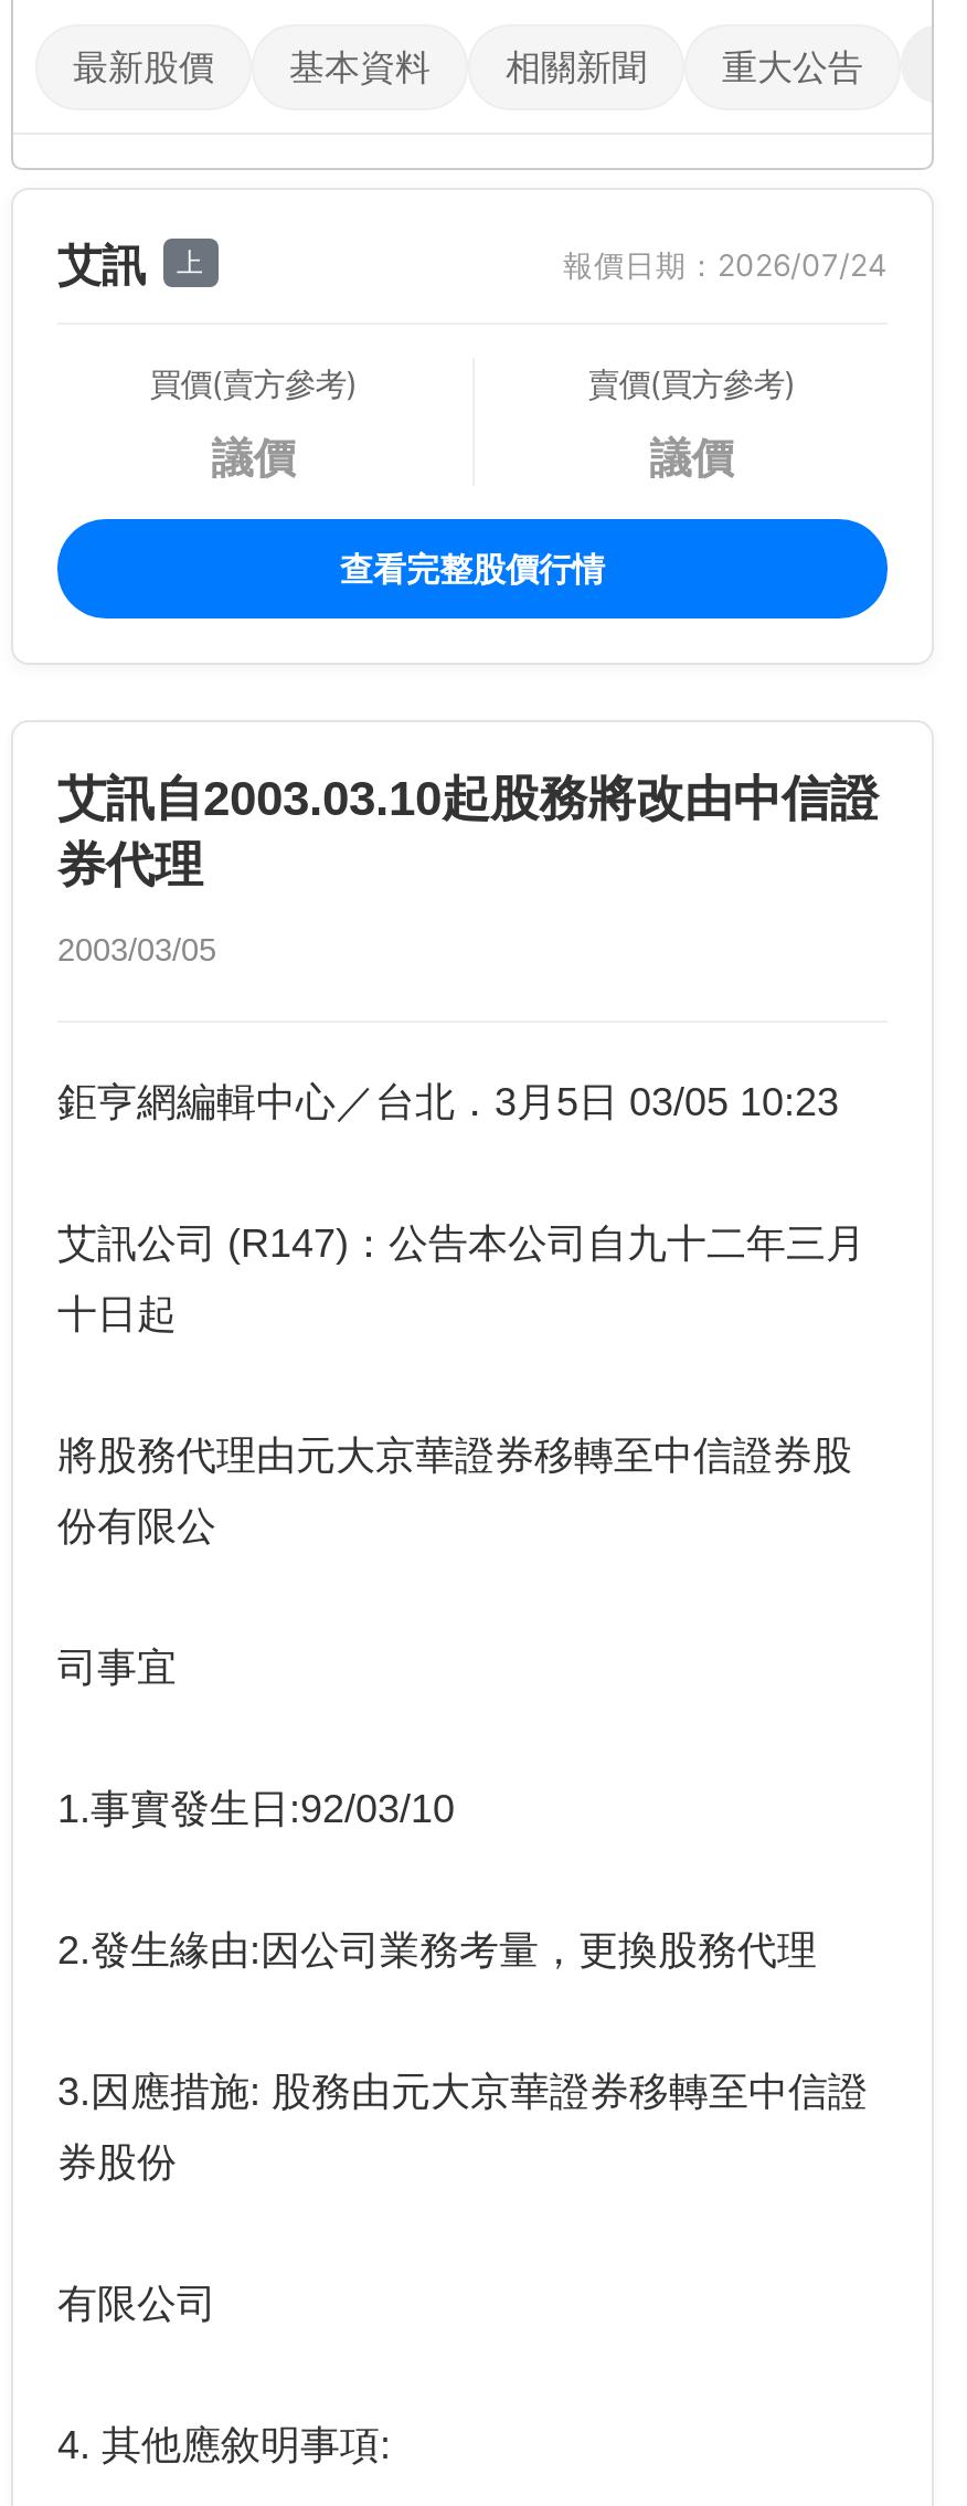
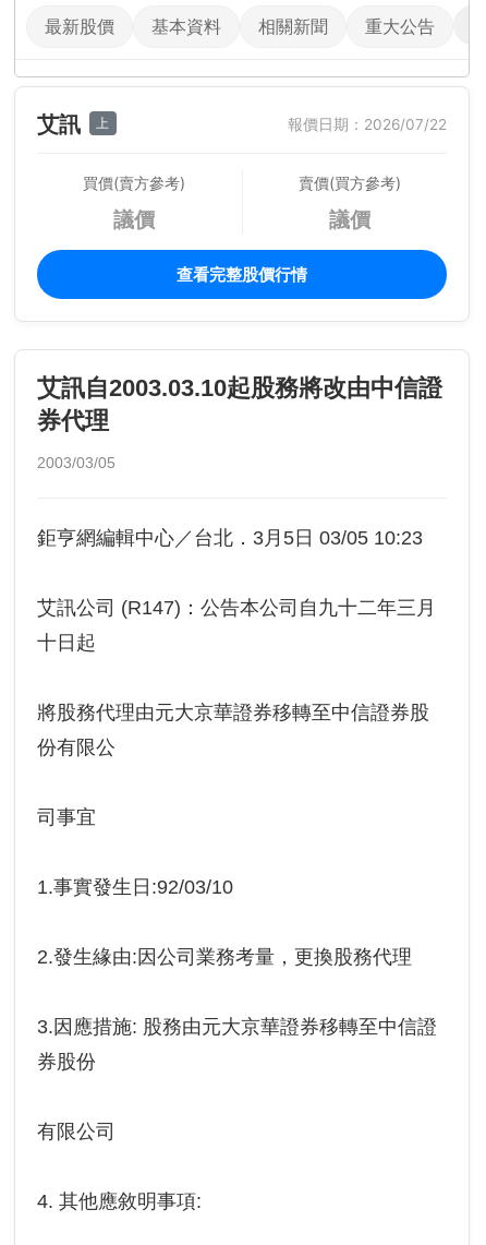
- 報價日期：2026/07/24
+ 報價日期：2026/07/22
